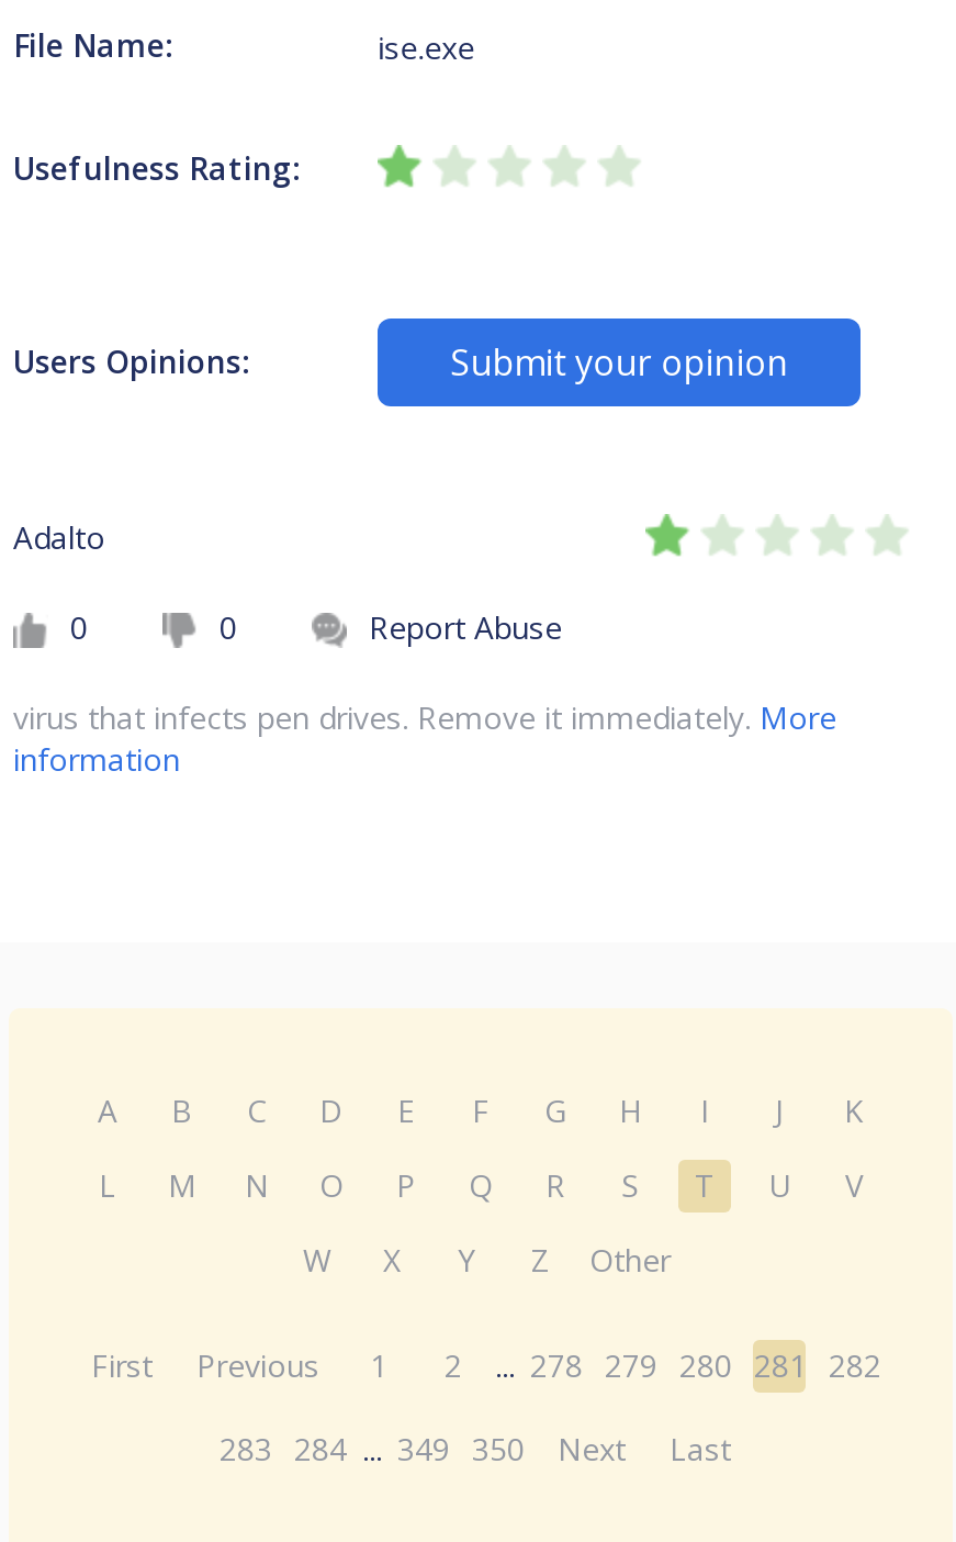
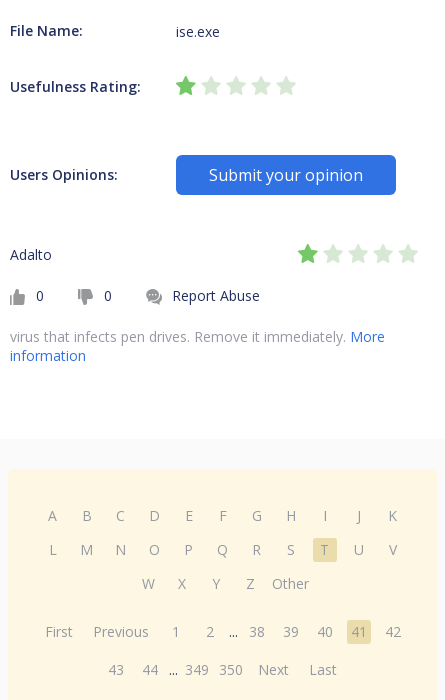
- 2 ... 278 279 280 281 282
+ 2 ... 38
+ 39
+ 40
+ 41
+ 42

- 283 284 ... 349 350
+ 43
+ 44 ... 349 350
